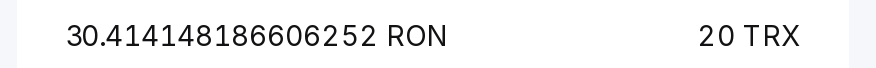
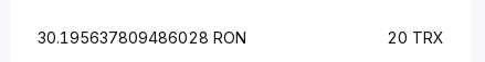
- 30.414148186606252 RON
+ 30.195637809486028 RON
